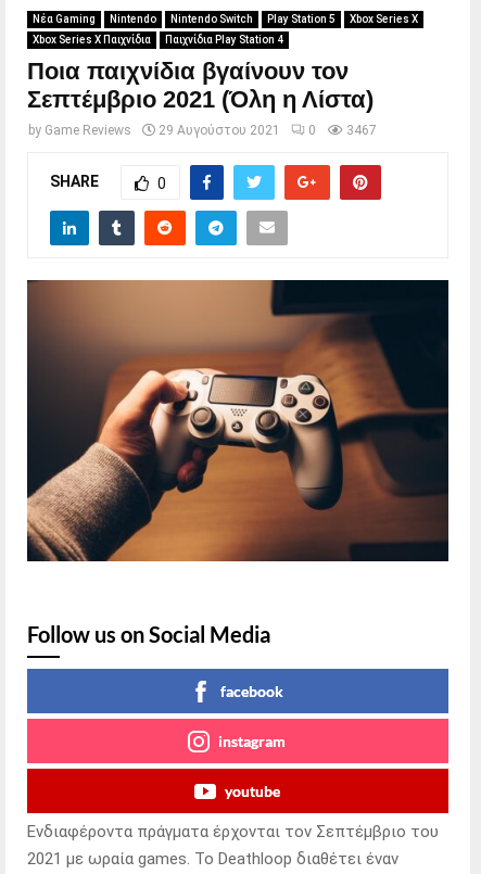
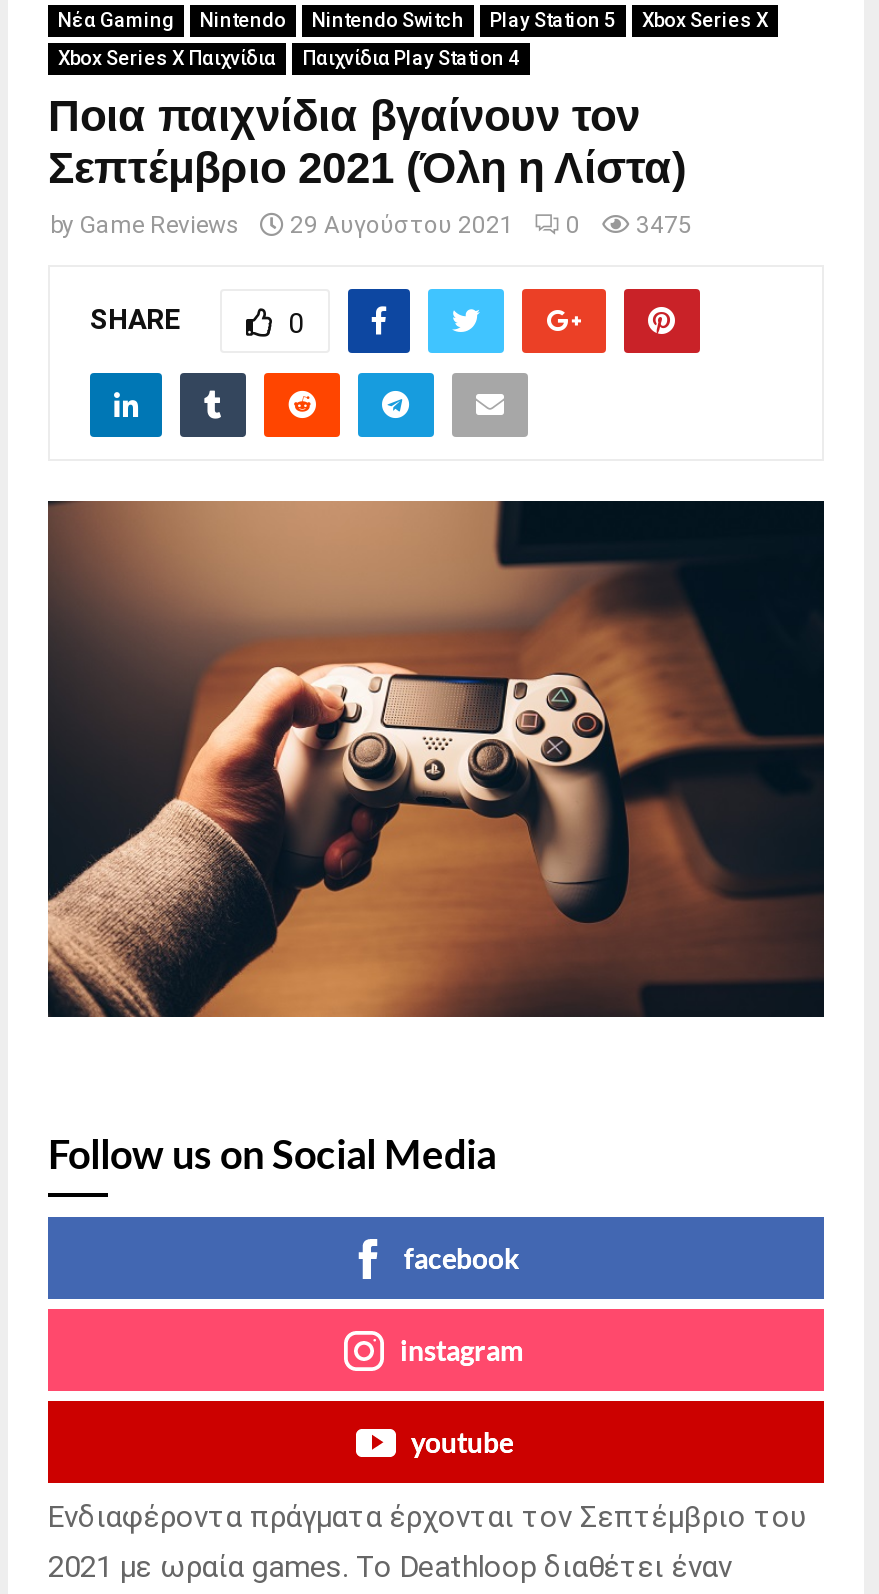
- by Game Reviews 29 Αυγούστου 2021 0 3467
+ by Game Reviews 29 Αυγούστου 2021 0 3475
